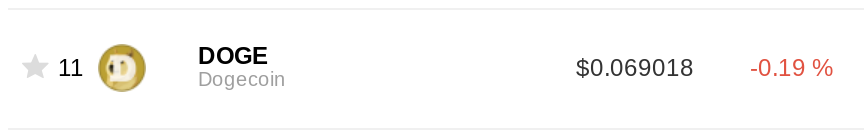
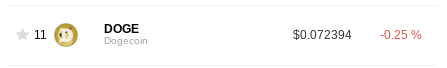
- $0.069018
+ $0.072394

- -0.19 %
+ -0.25 %
